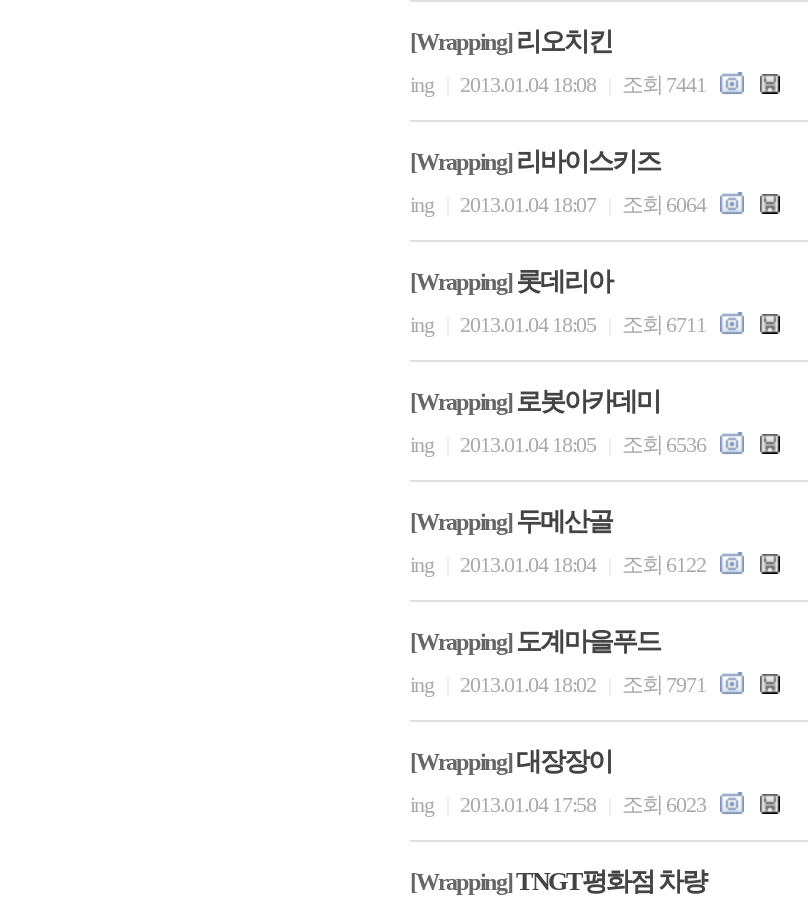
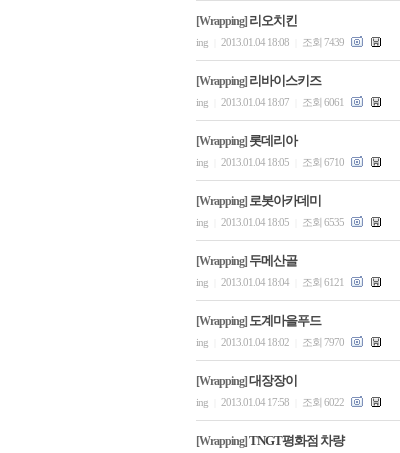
- ing 2013.01.04 18:08 조회 7441
+ ing 2013.01.04 18:08 조회 7439

- ing 2013.01.04 18:07 조회 6064
+ ing 2013.01.04 18:07 조회 6061

- ing 2013.01.04 18:05 조회 6711
+ ing 2013.01.04 18:05 조회 6710

- ing 2013.01.04 18:05 조회 6536
+ ing 2013.01.04 18:05 조회 6535

- ing 2013.01.04 18:04 조회 6122
+ ing 2013.01.04 18:04 조회 6121

- ing 2013.01.04 18:02 조회 7971
+ ing 2013.01.04 18:02 조회 7970

- ing 2013.01.04 17:58 조회 6023
+ ing 2013.01.04 17:58 조회 6022
